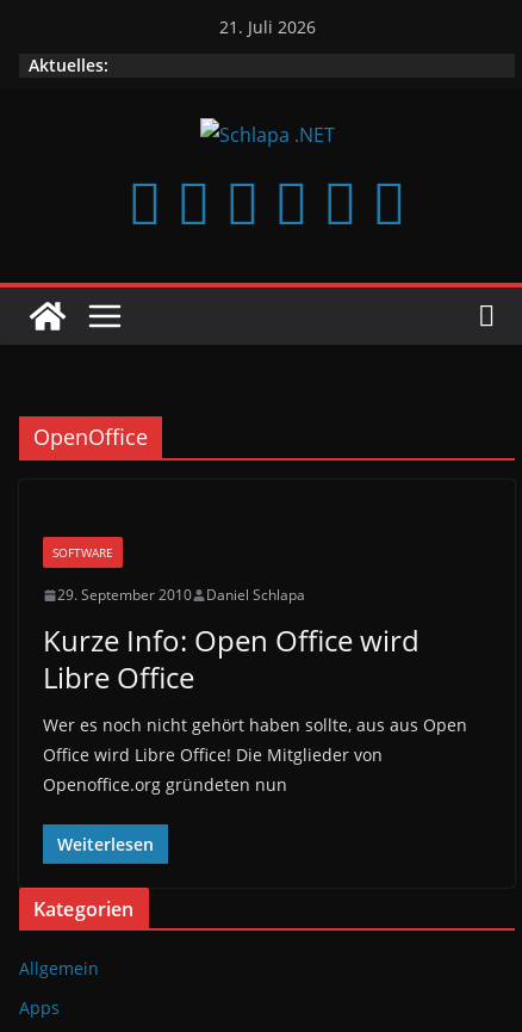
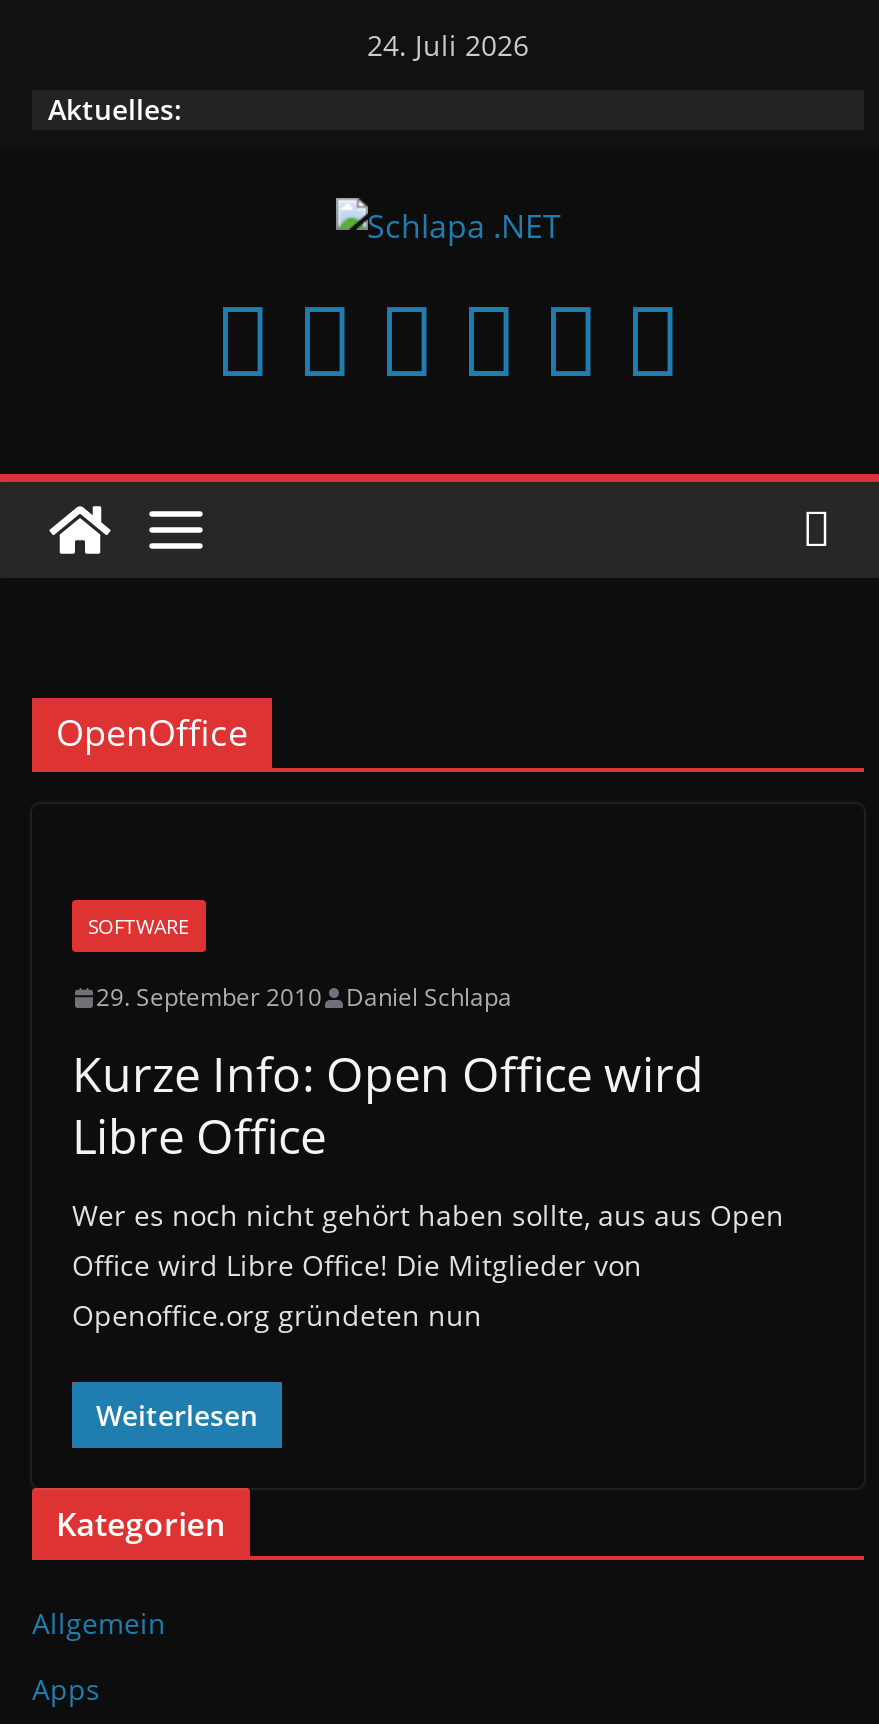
- 21. Juli 2026
+ 24. Juli 2026
